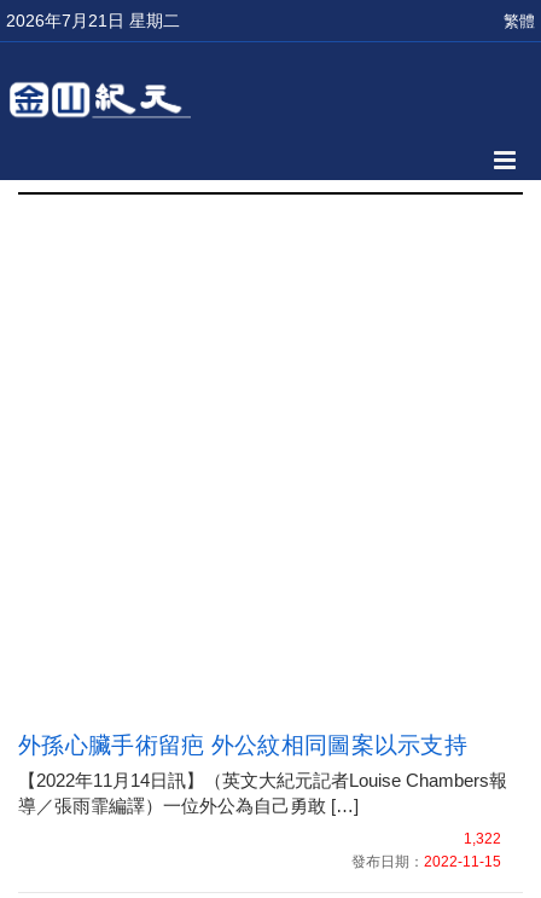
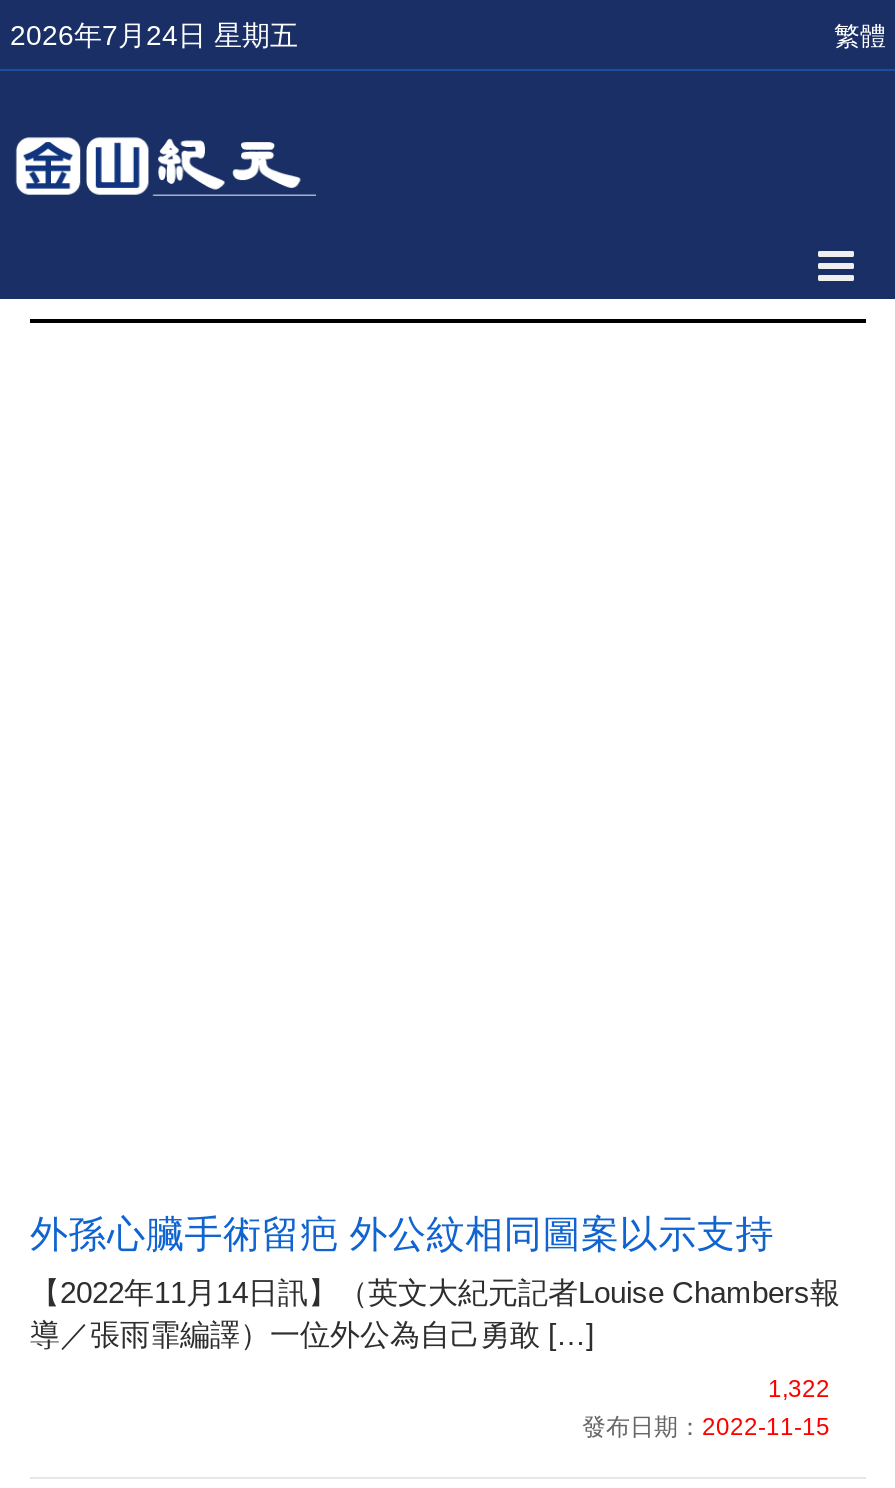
- 2026年7月21日 星期二
+ 2026年7月24日 星期五
